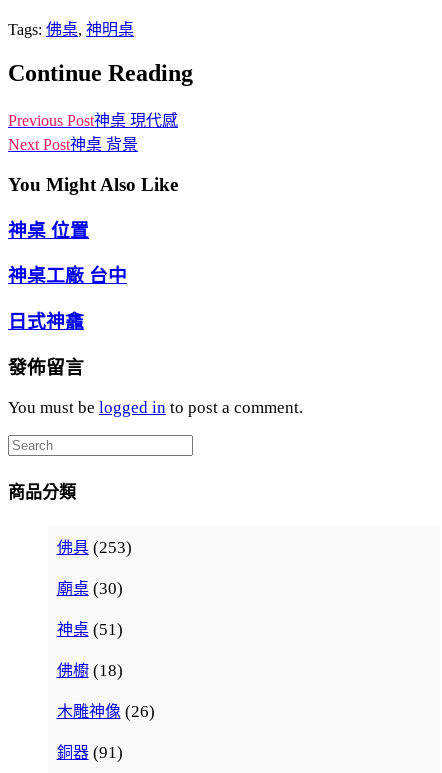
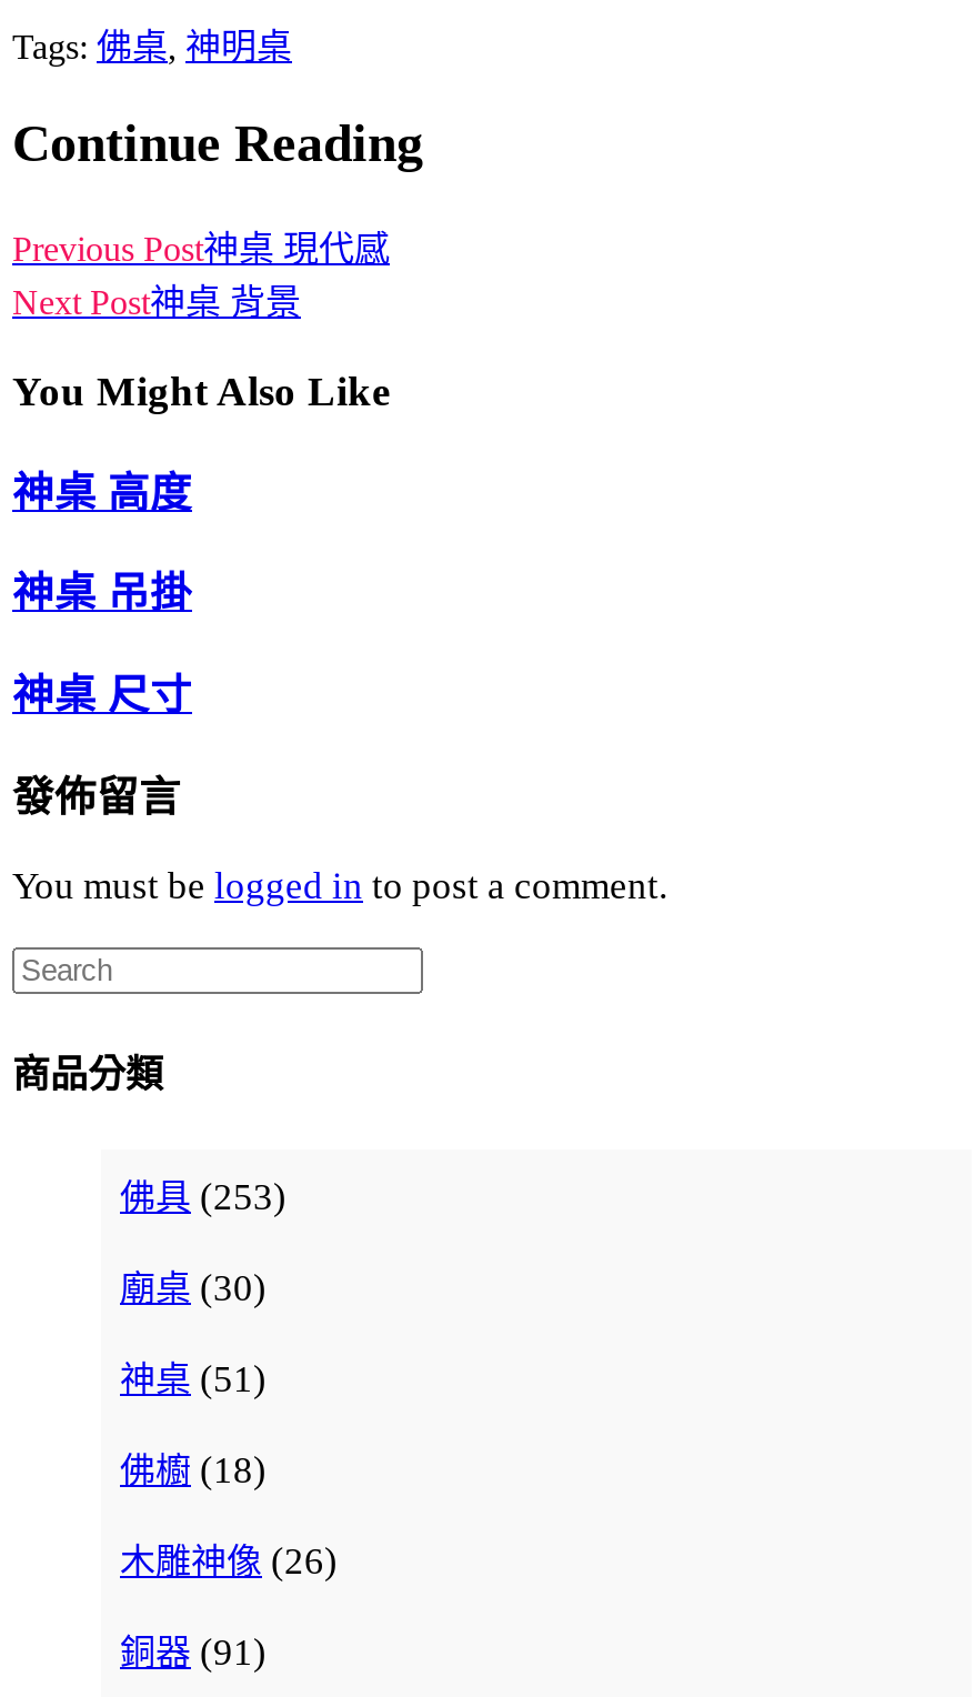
- 神桌 位置
+ 神桌 高度

- 神桌工廠 台中
+ 神桌 吊掛

- 日式神龕
+ 神桌 尺寸
